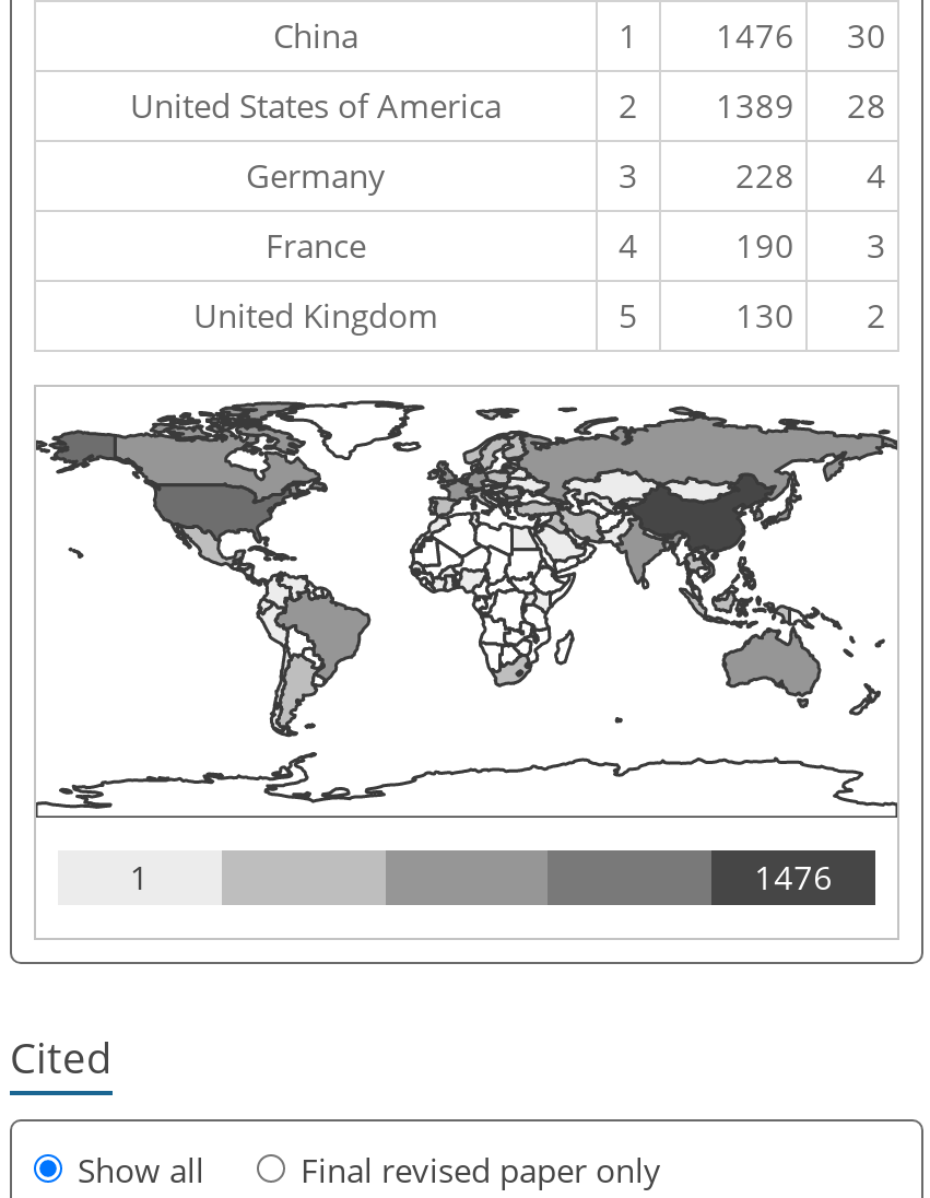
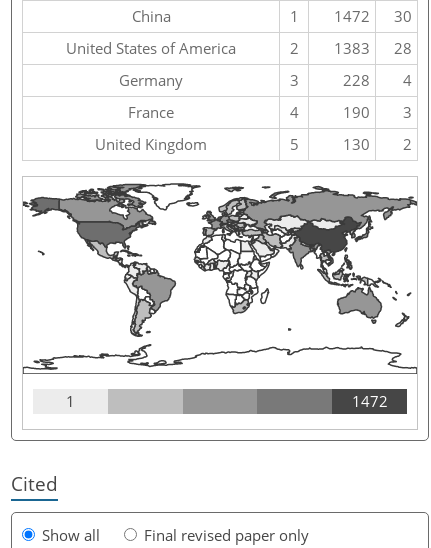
- 1 1476 30
+ 1 1472 30

- 2 1389 28
+ 2 1383 28

- 1476
+ 1472
